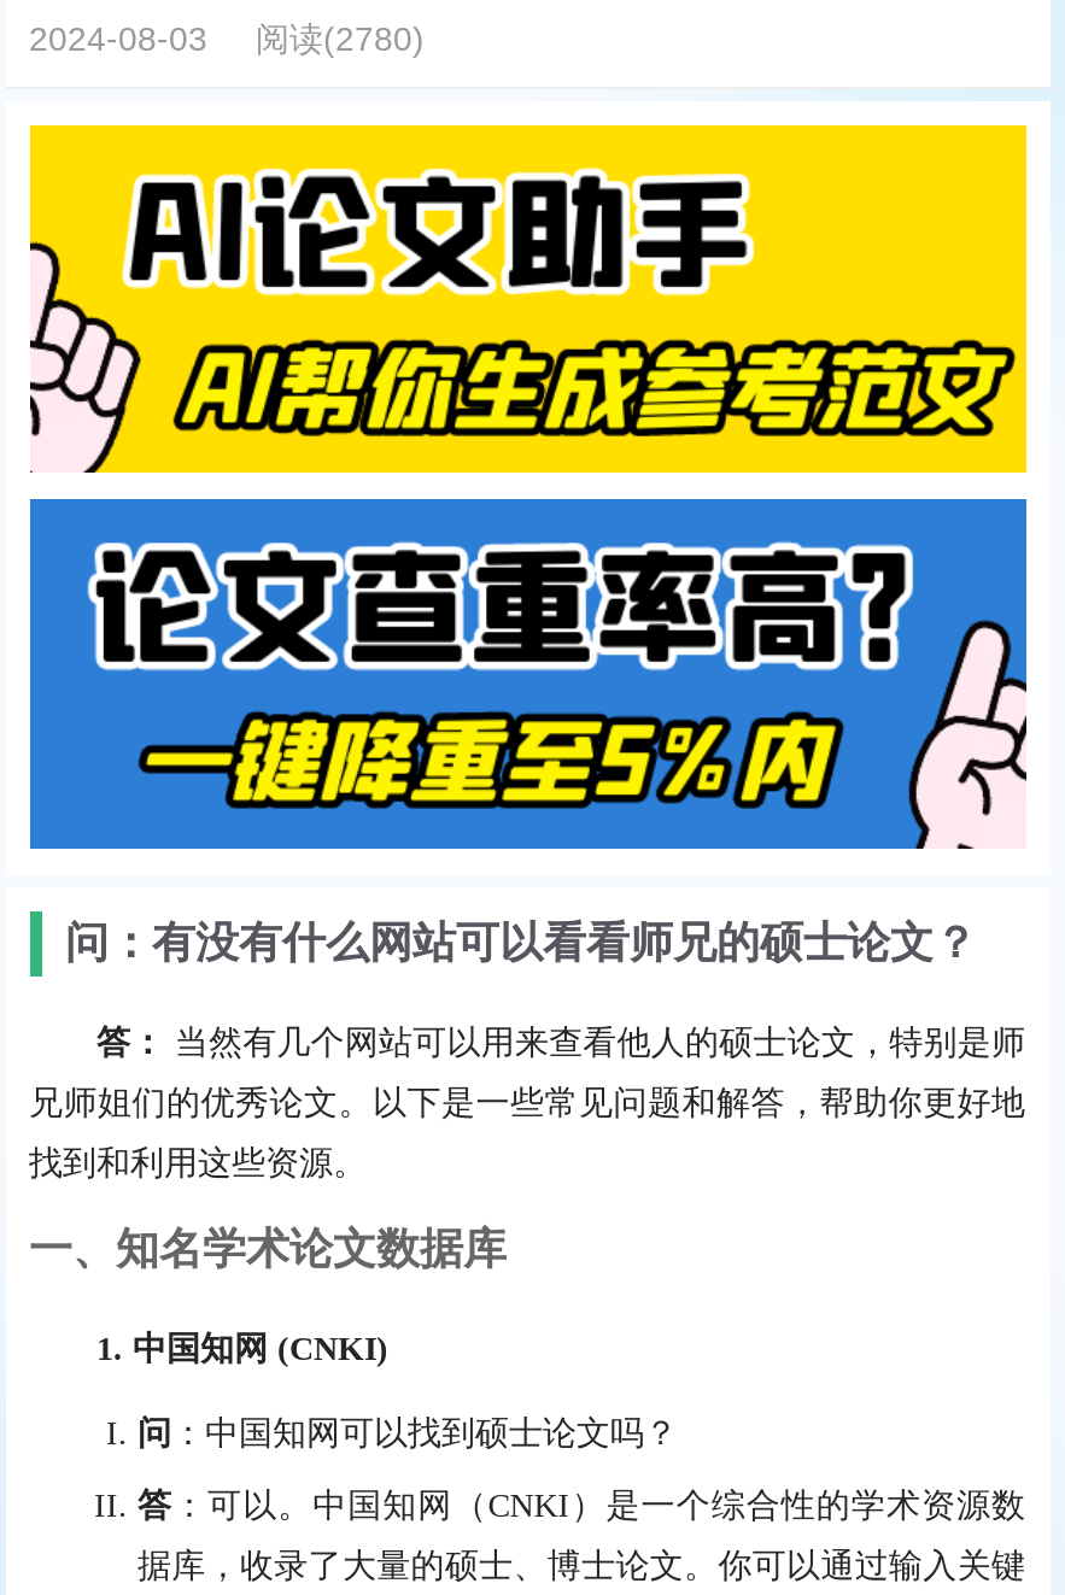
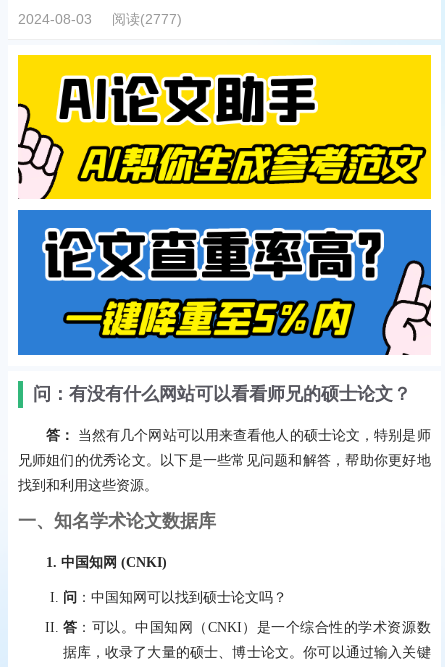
- 2024-08-03 阅读(2780)
+ 2024-08-03 阅读(2777)
